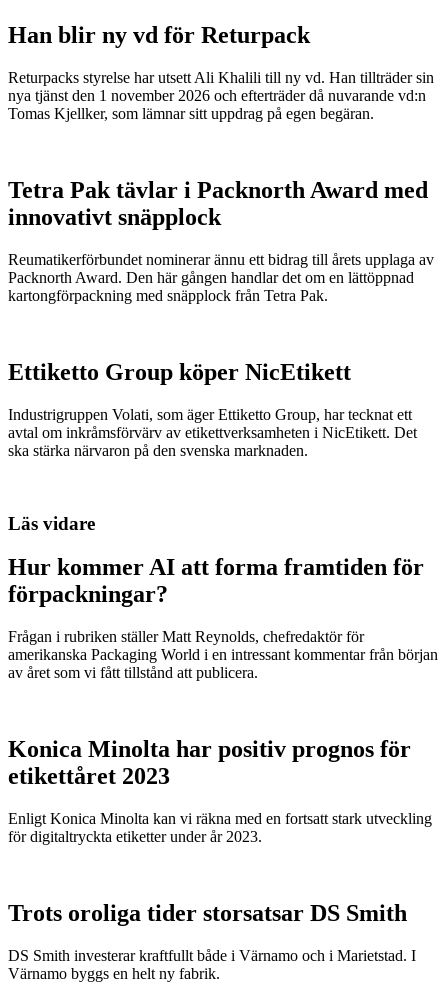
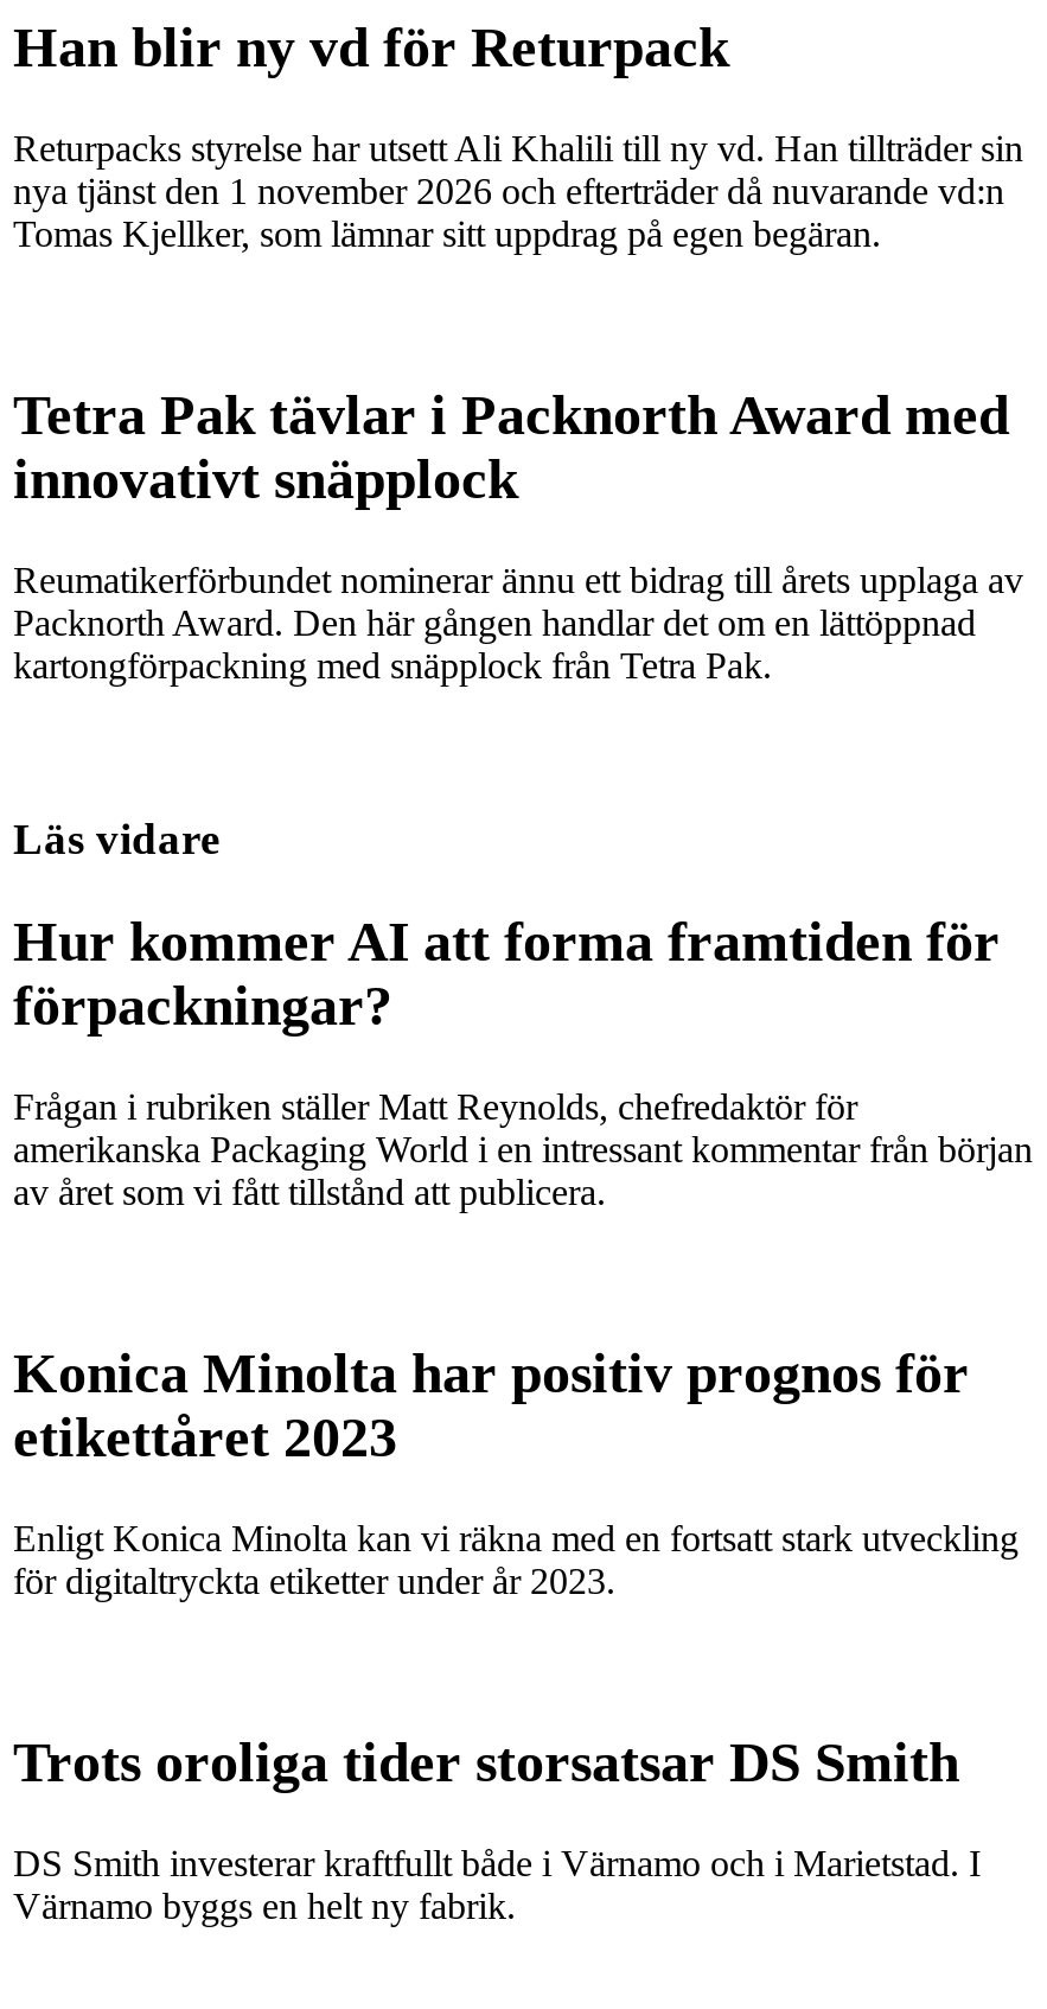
- Ettiketto Group köper NicEtikett
- Industrigruppen Volati, som äger Ettiketto Group, har tecknat ett
- avtal om inkråmsförvärv av etikettverksamheten i NicEtikett. Det
- ska stärka närvaron på den svenska marknaden.
